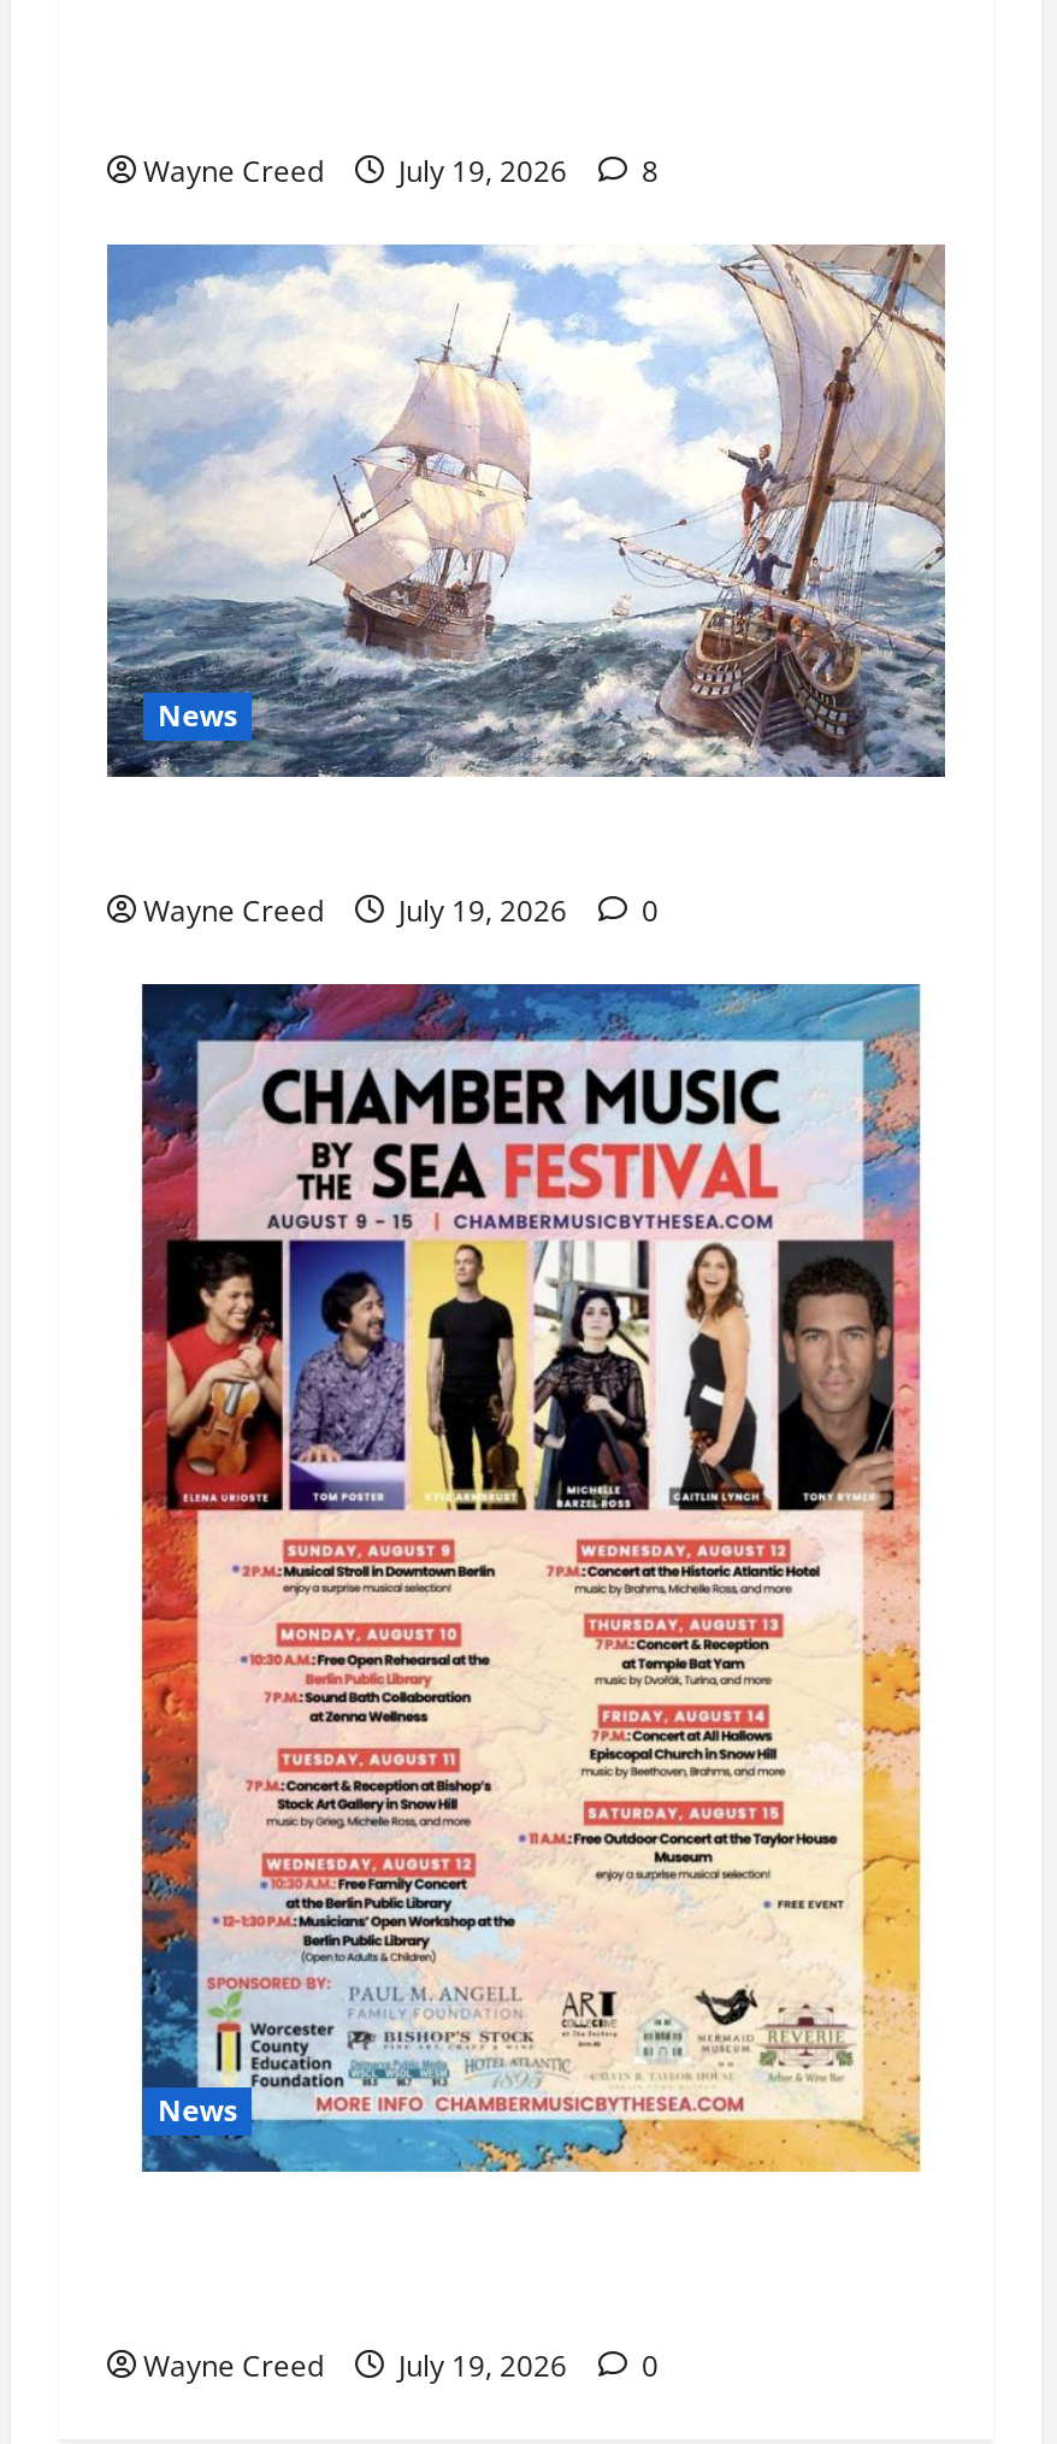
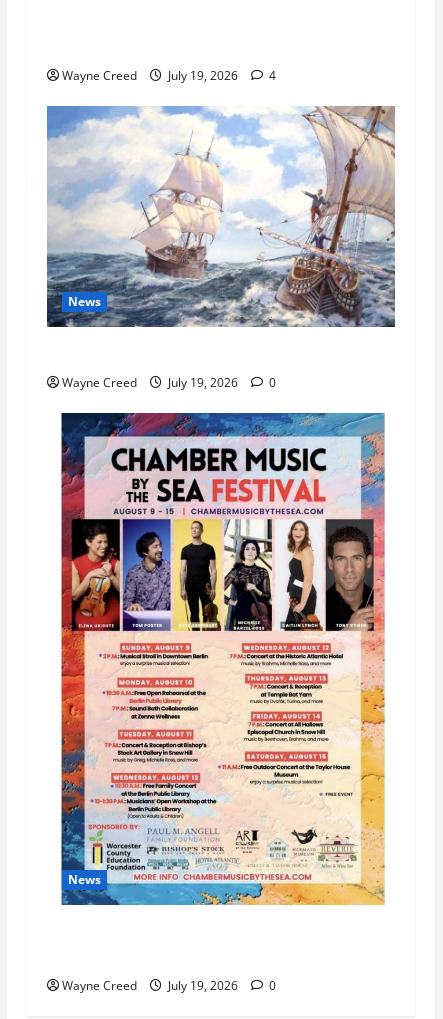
- Wayne Creed July 19, 2026 8
+ Wayne Creed July 19, 2026 4
